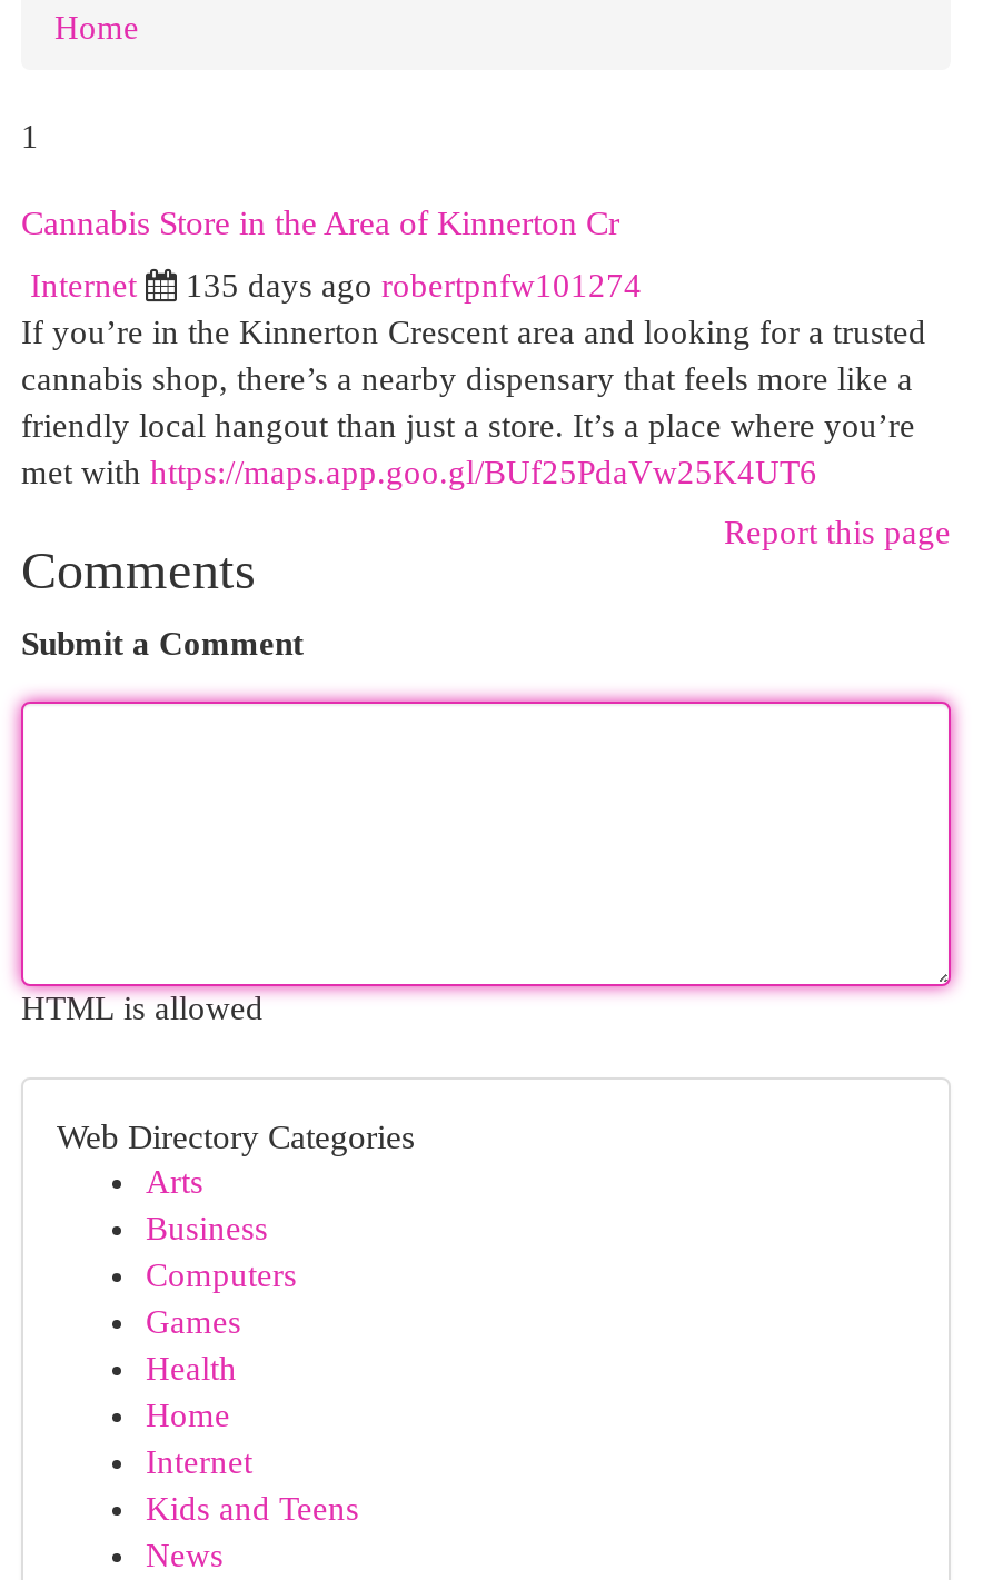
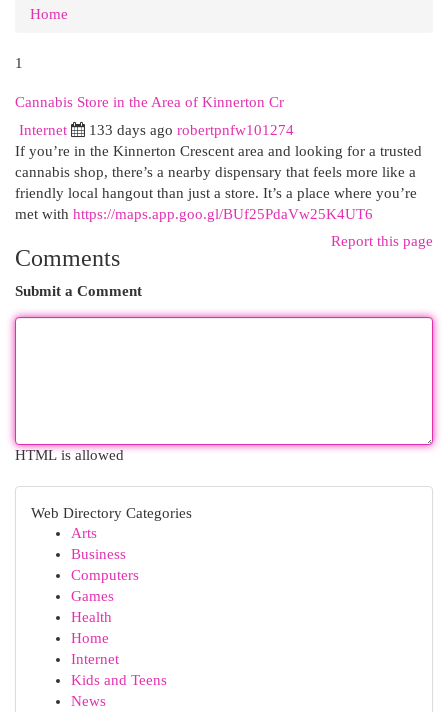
- 135 days ago robertpnfw101274
+ 133 days ago robertpnfw101274
